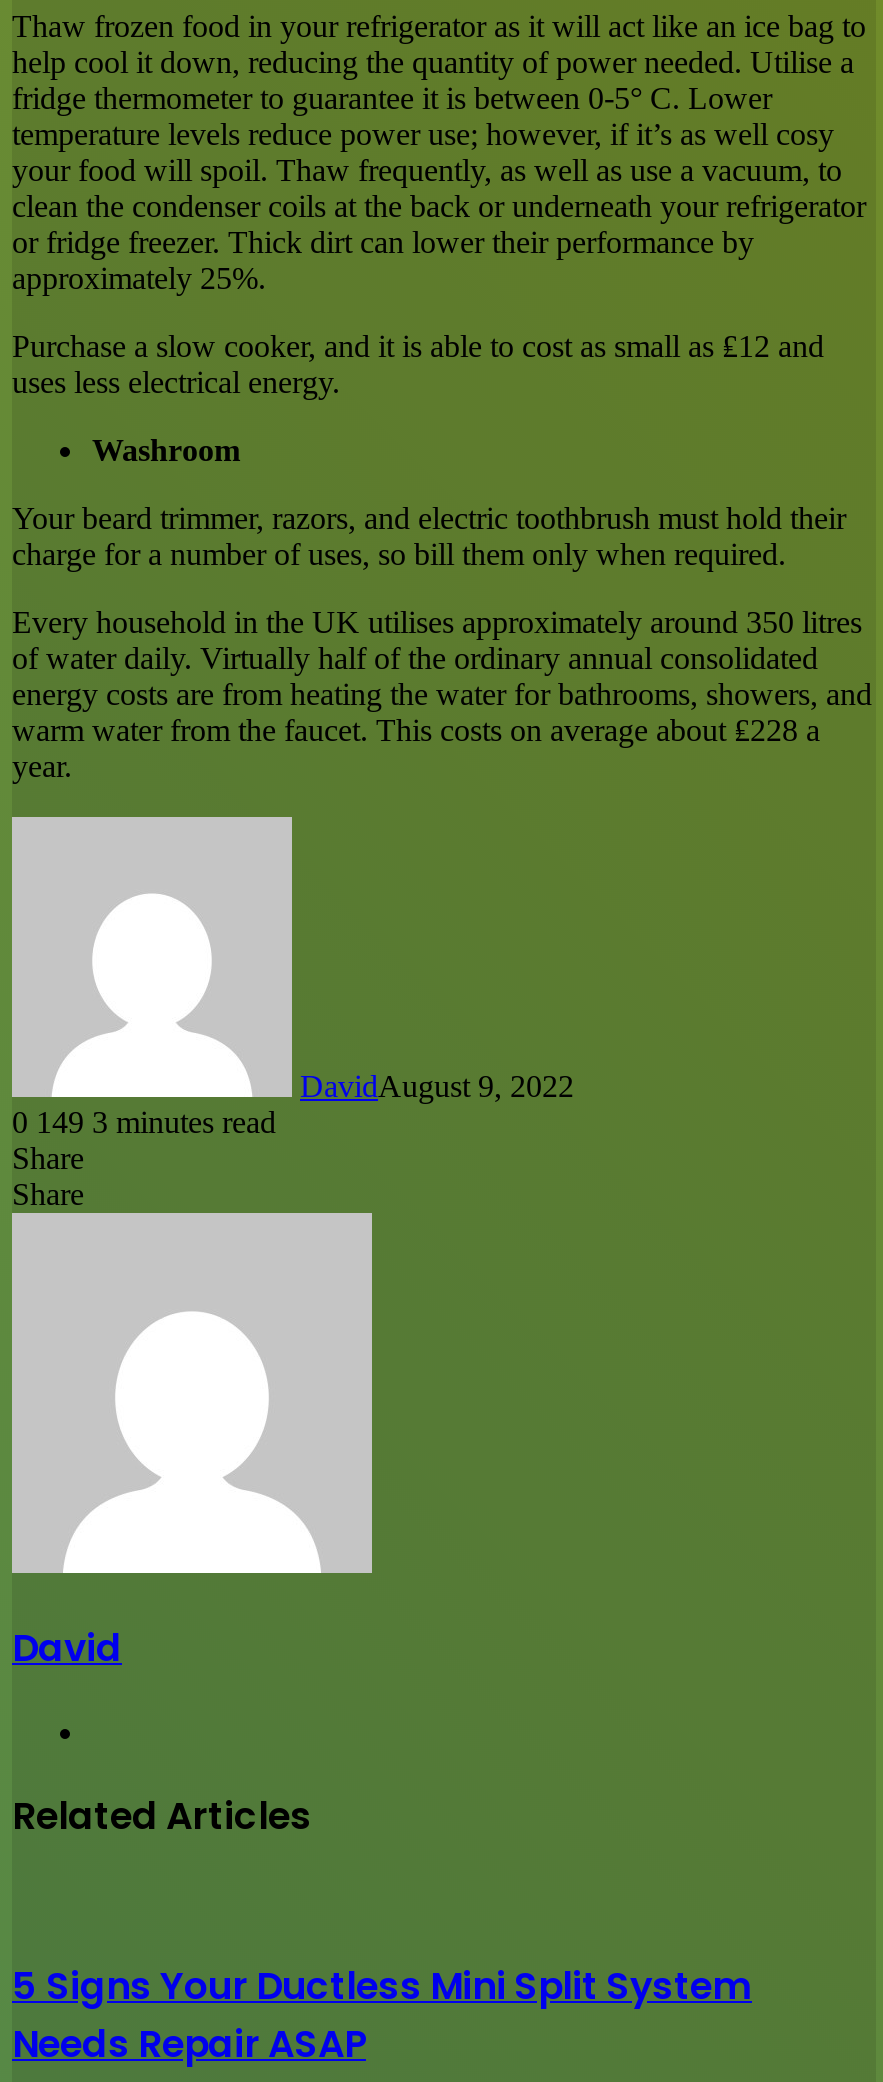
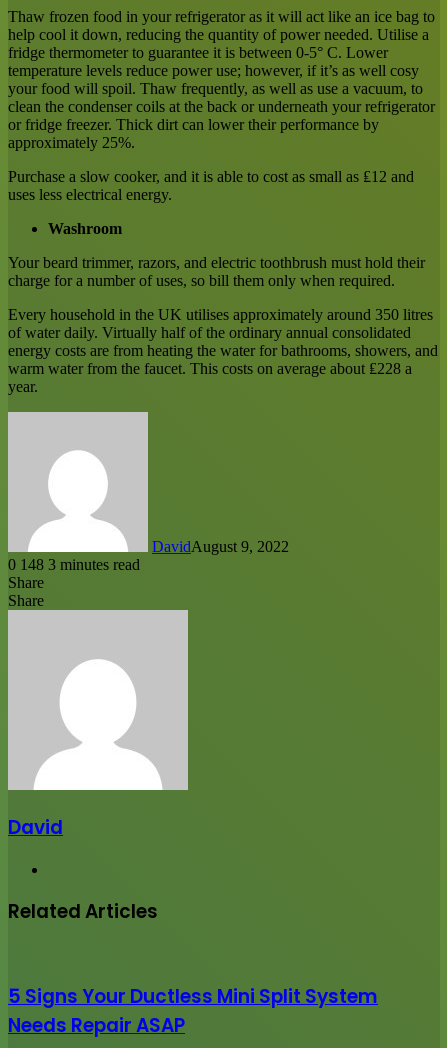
- 0 149 3 minutes read
+ 0 148 3 minutes read
